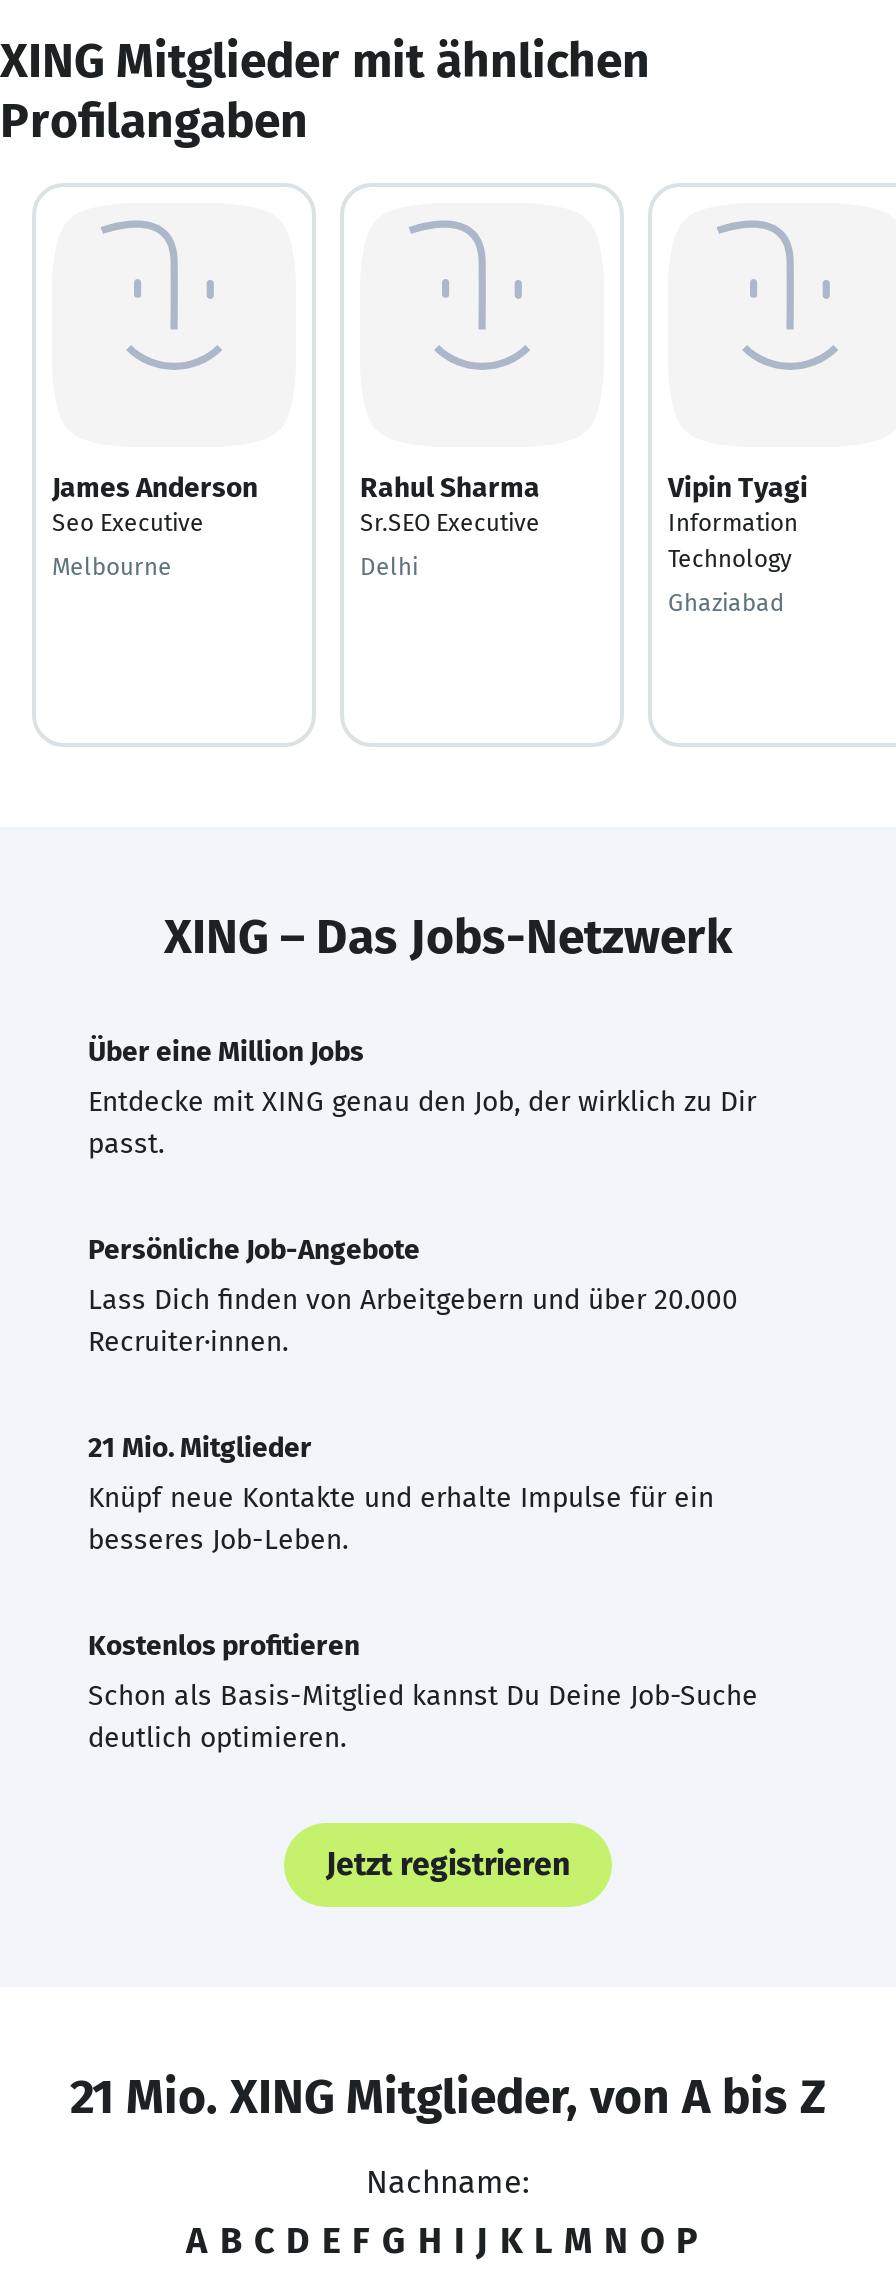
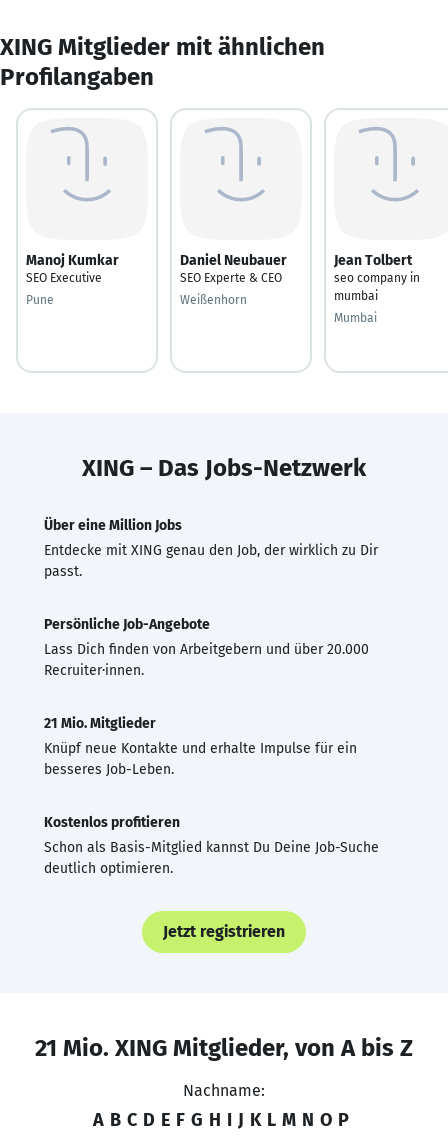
- James Anderson
- Seo Executive
+ Manoj Kumkar
+ SEO Executive

- Rahul Sharma
- Sr.SEO Executive
+ Daniel Neubauer
+ SEO Experte & CEO

- Vipin Tyagi
- Information
- Technology
+ Jean Tolbert
+ seo company in
+ mumbai

- Melbourne
+ Pune

- Delhi
+ Weißenhorn

- Ghaziabad
+ Mumbai
